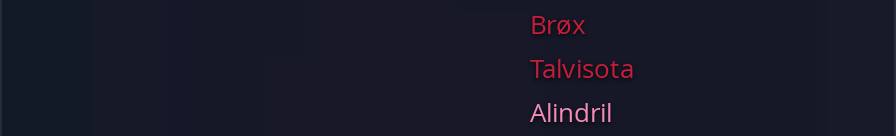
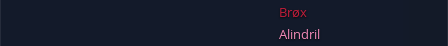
- Talvisota
